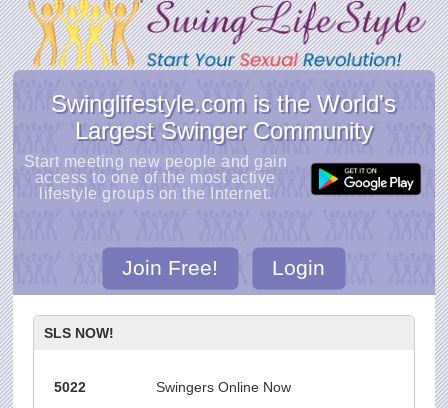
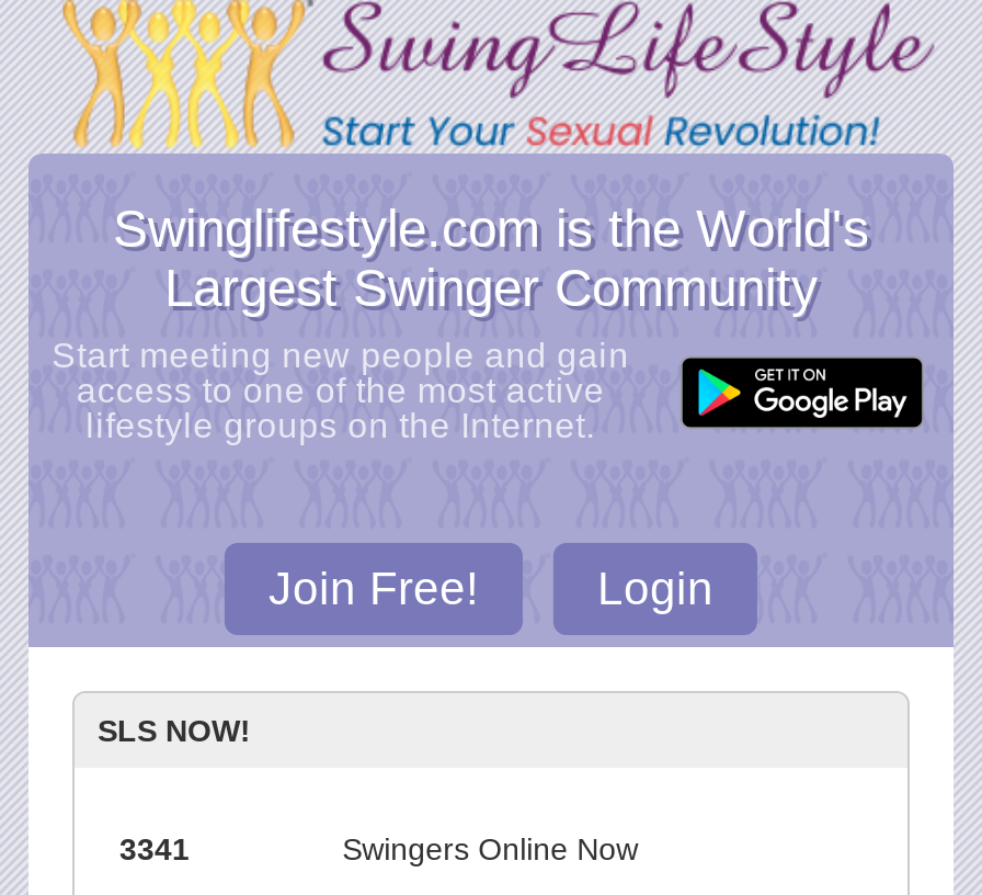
- 5022
+ 3341
